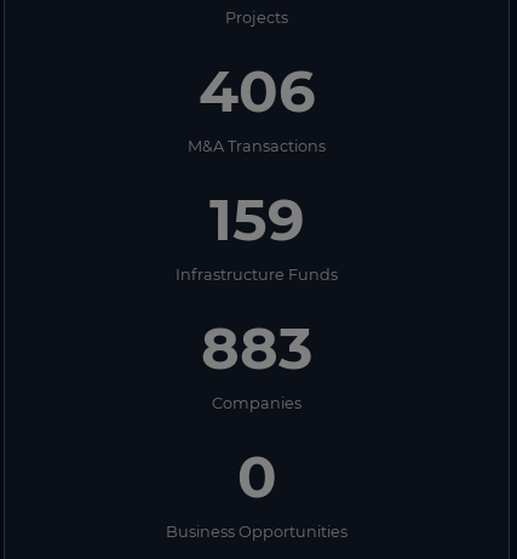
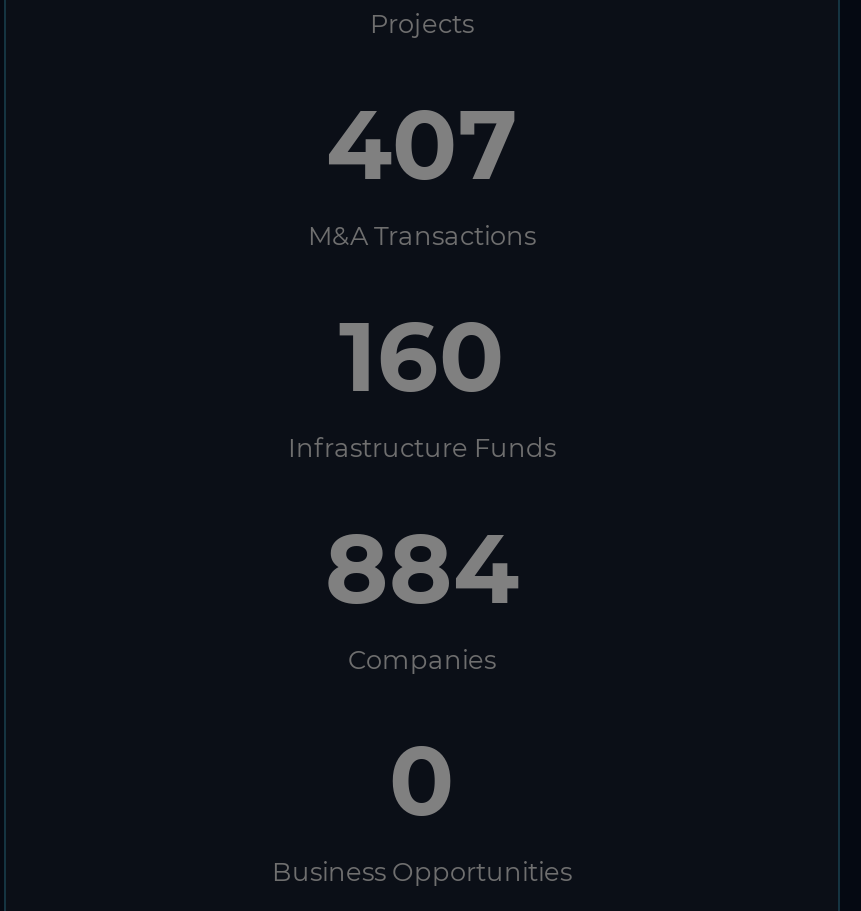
- 406
+ 407

- 159
+ 160

- 883
+ 884
